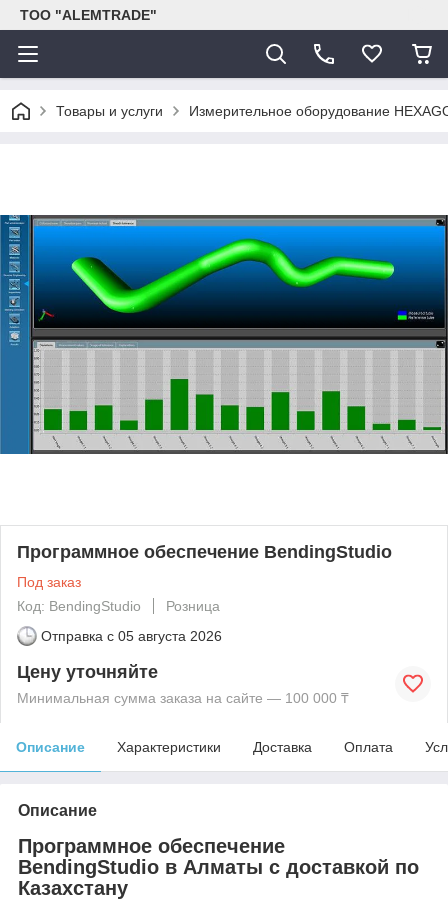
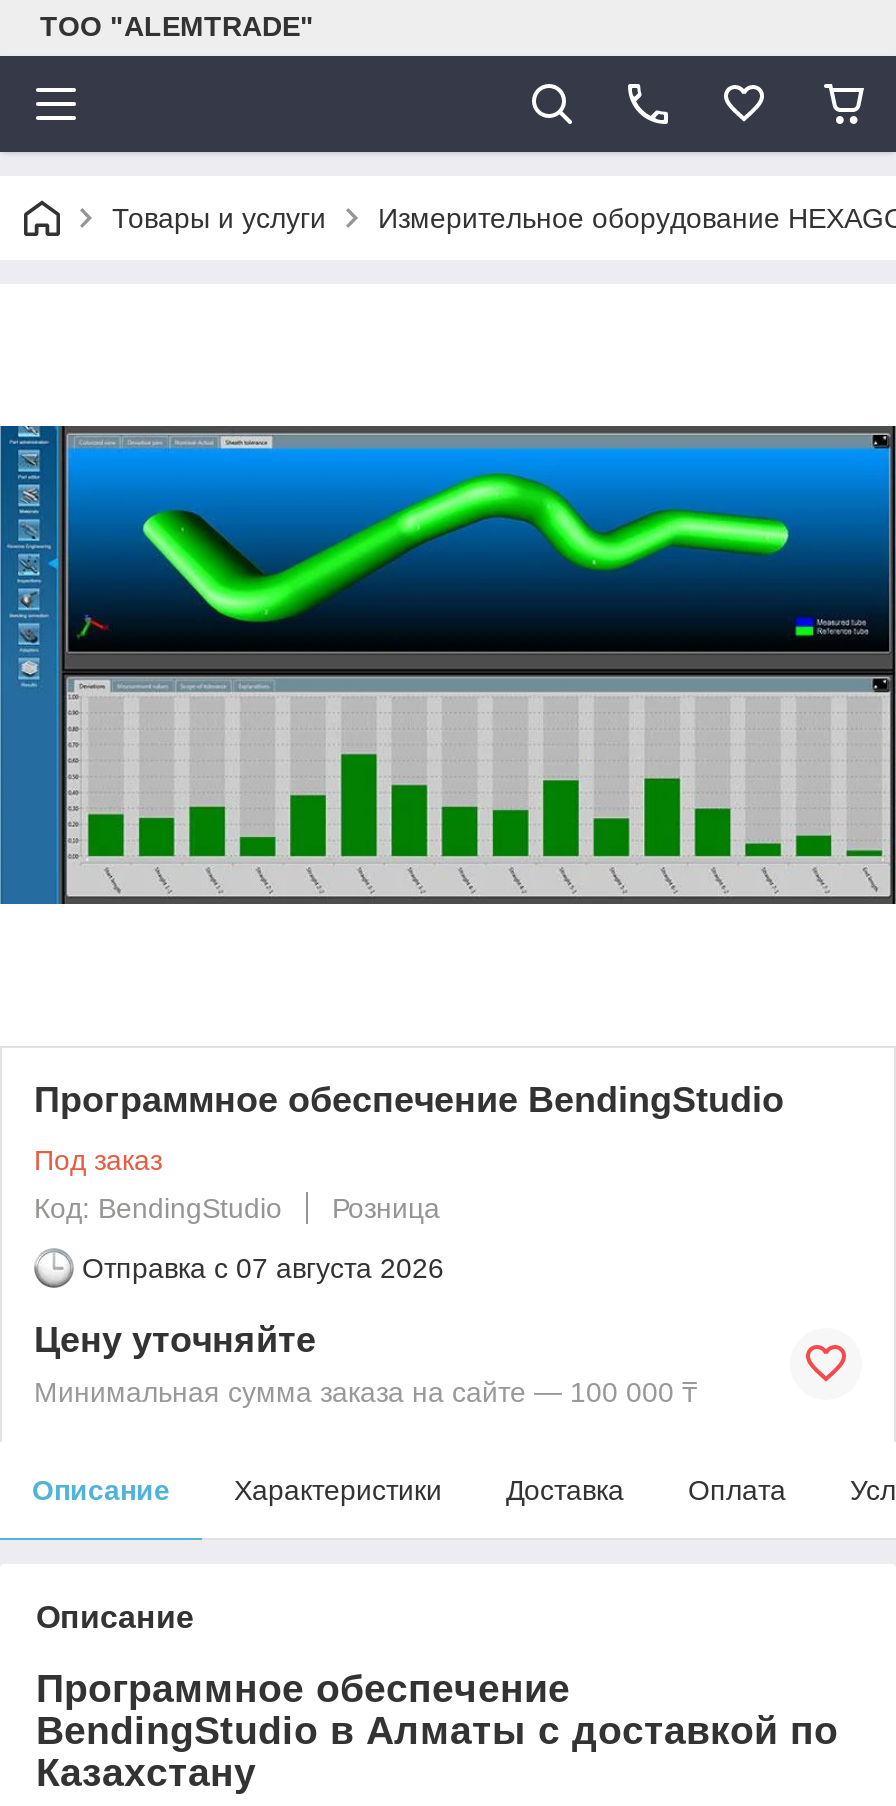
- Отправка с 05 августа 2026
+ Отправка с 07 августа 2026
